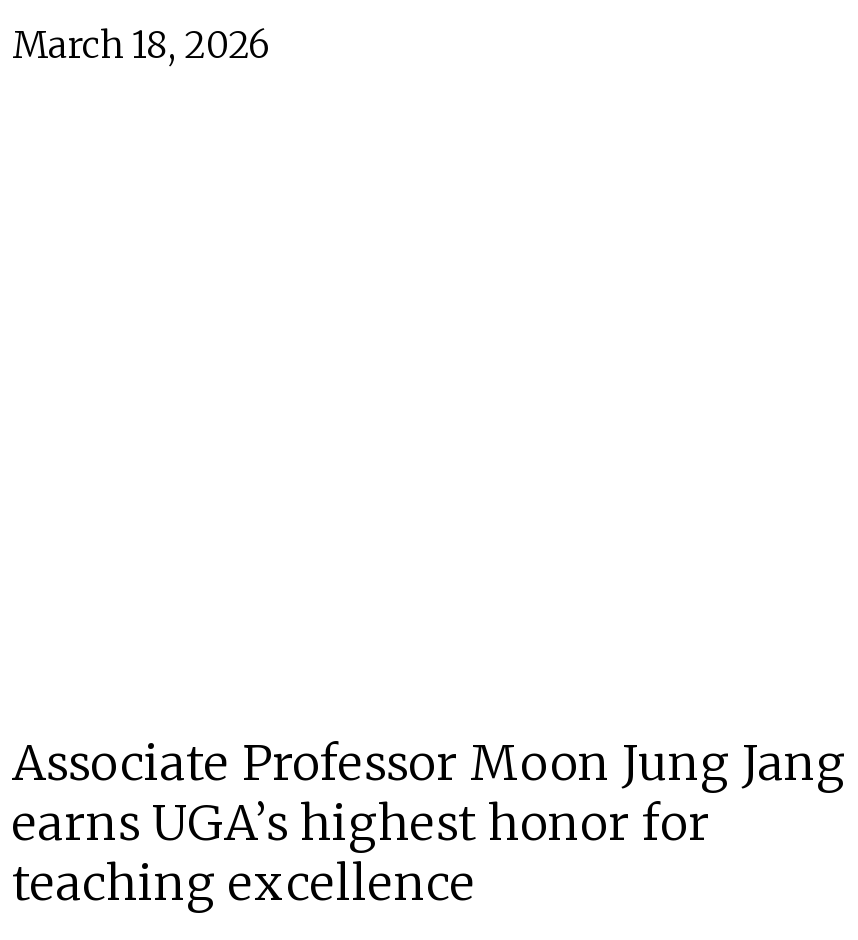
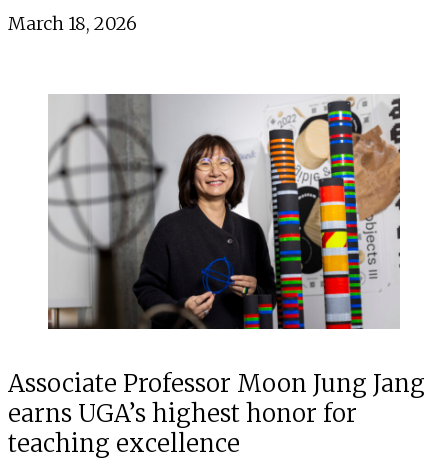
+ [image]
